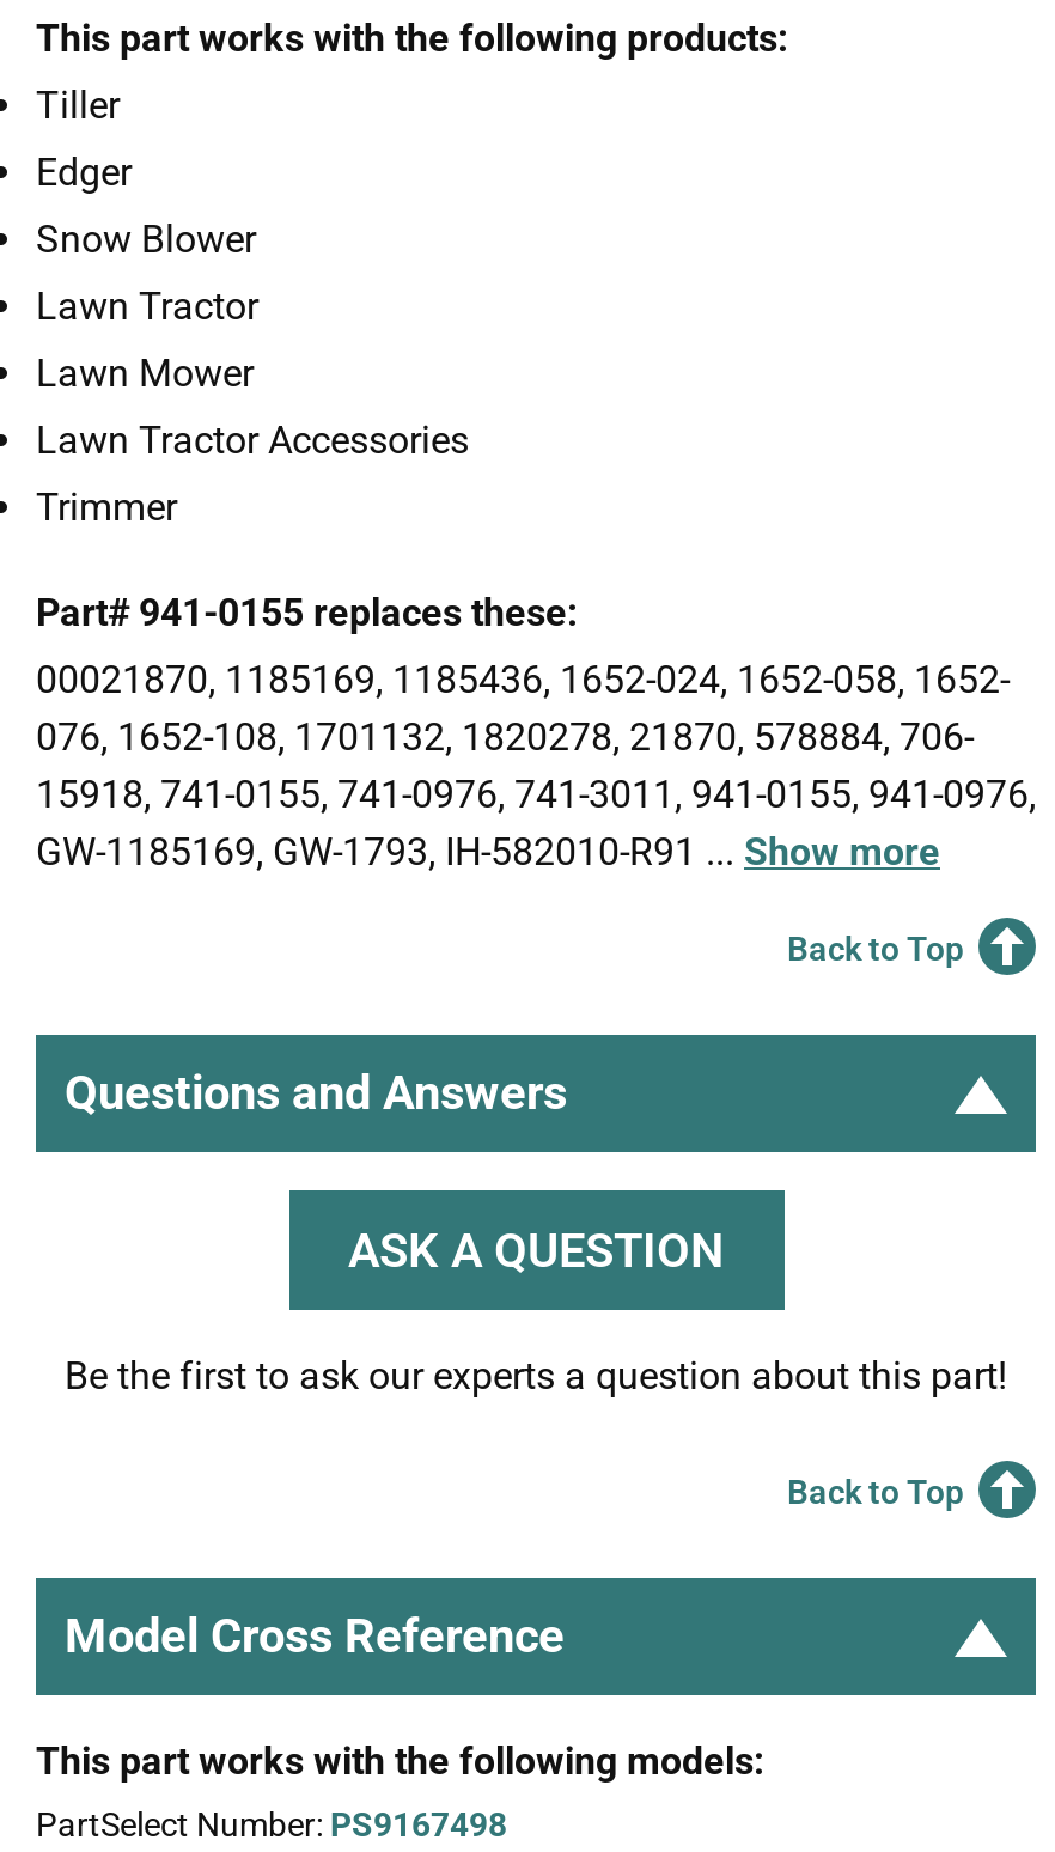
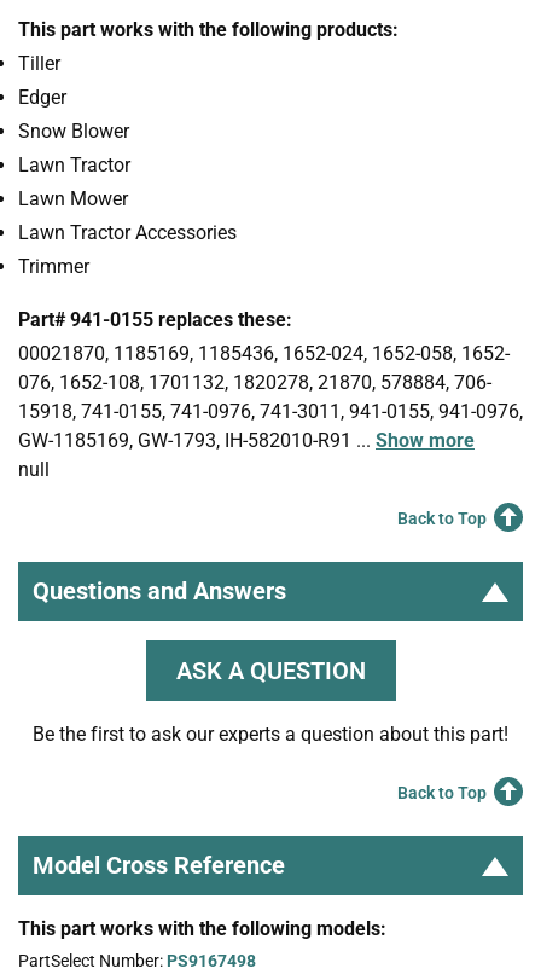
+ null
